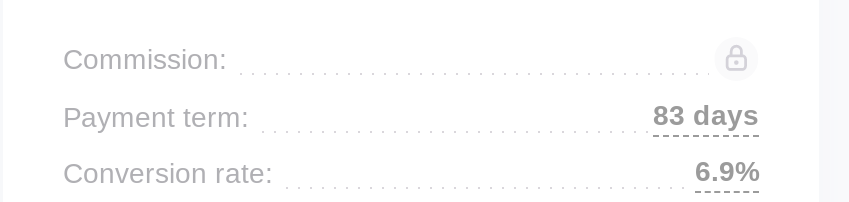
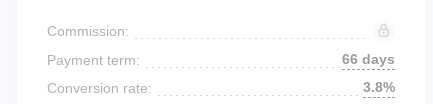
- 83 days
+ 66 days

- 6.9%
+ 3.8%
